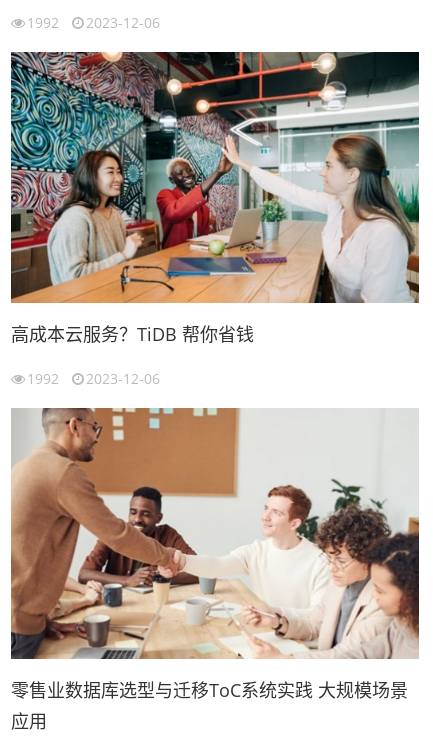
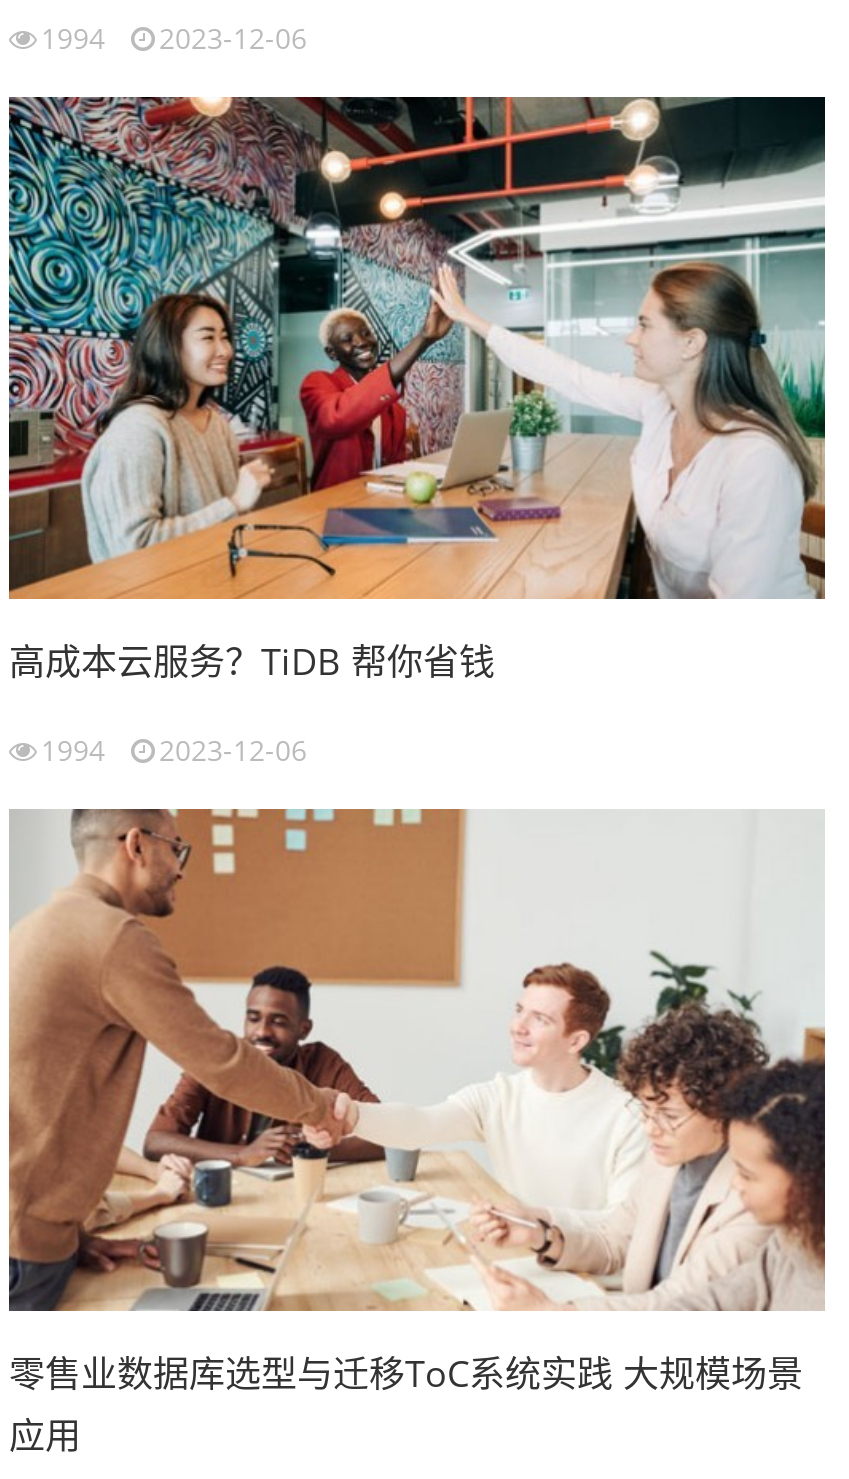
- 1992 2023-12-06
+ 1994 2023-12-06

- 1992 2023-12-06
+ 1994 2023-12-06
